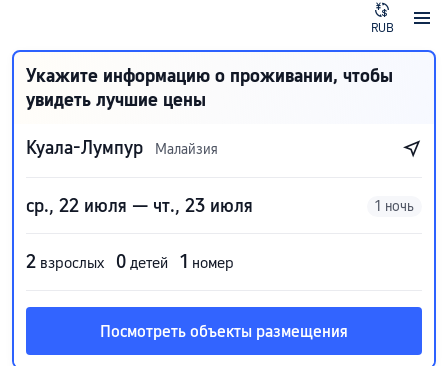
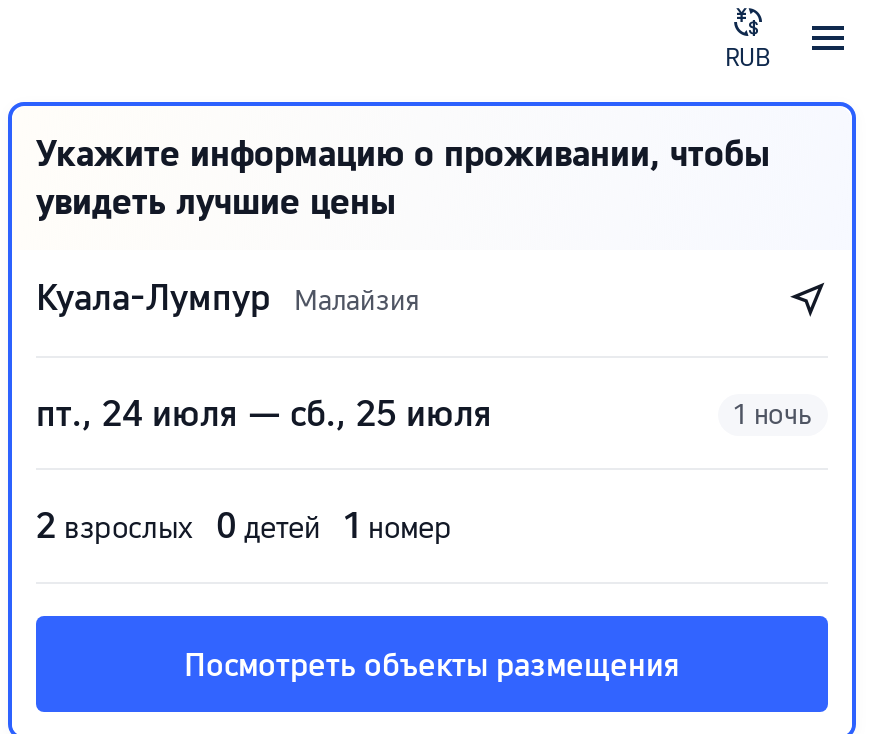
- ср., 22 июля — чт., 23 июля
+ пт., 24 июля — сб., 25 июля
